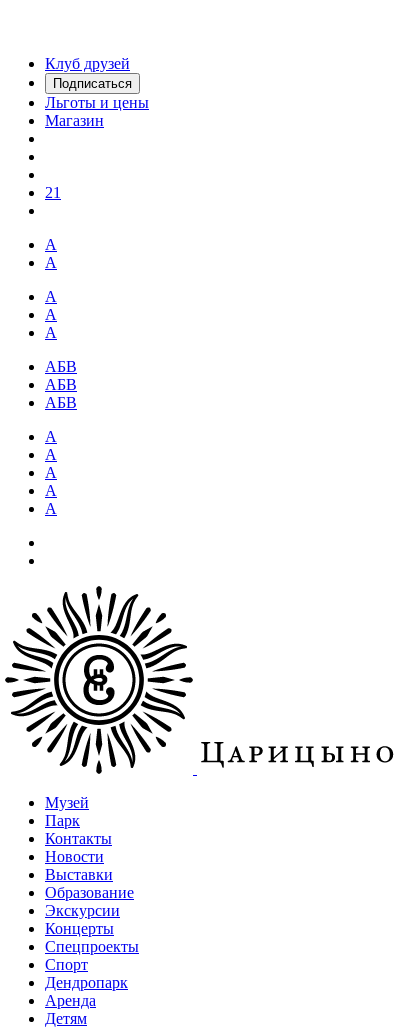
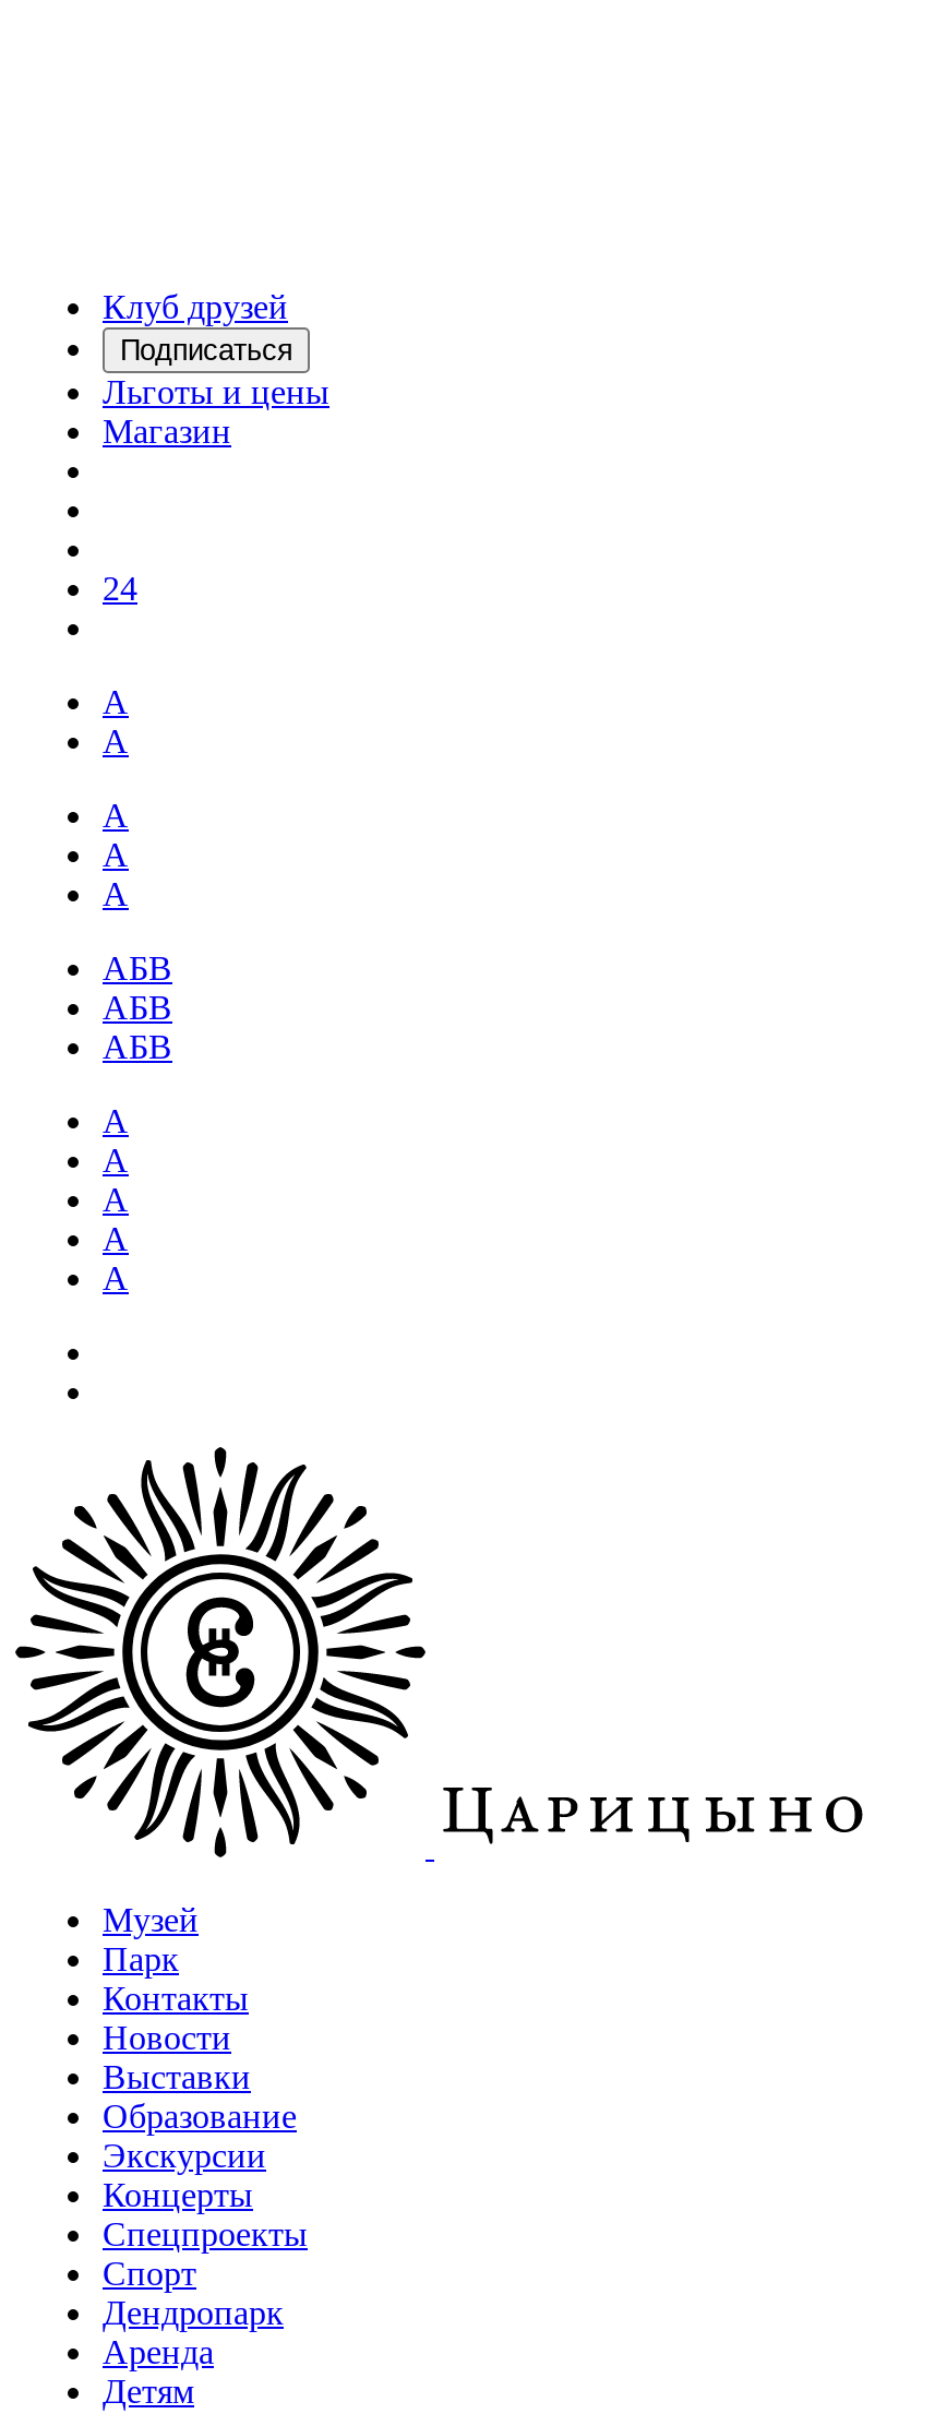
- 21
+ 24
